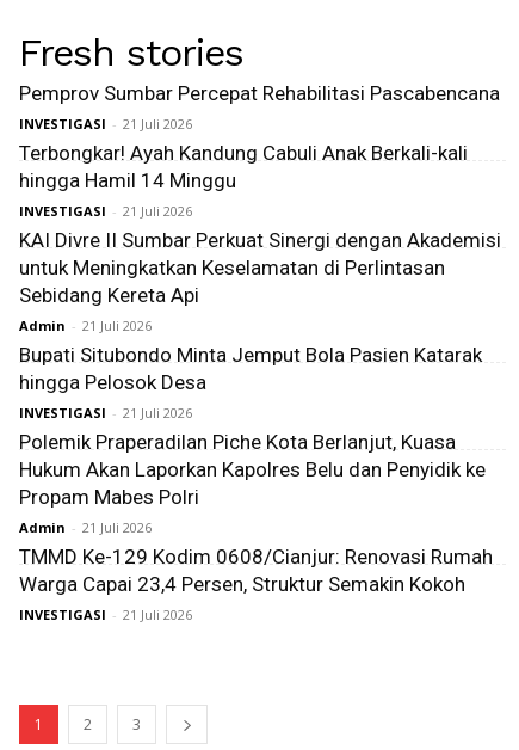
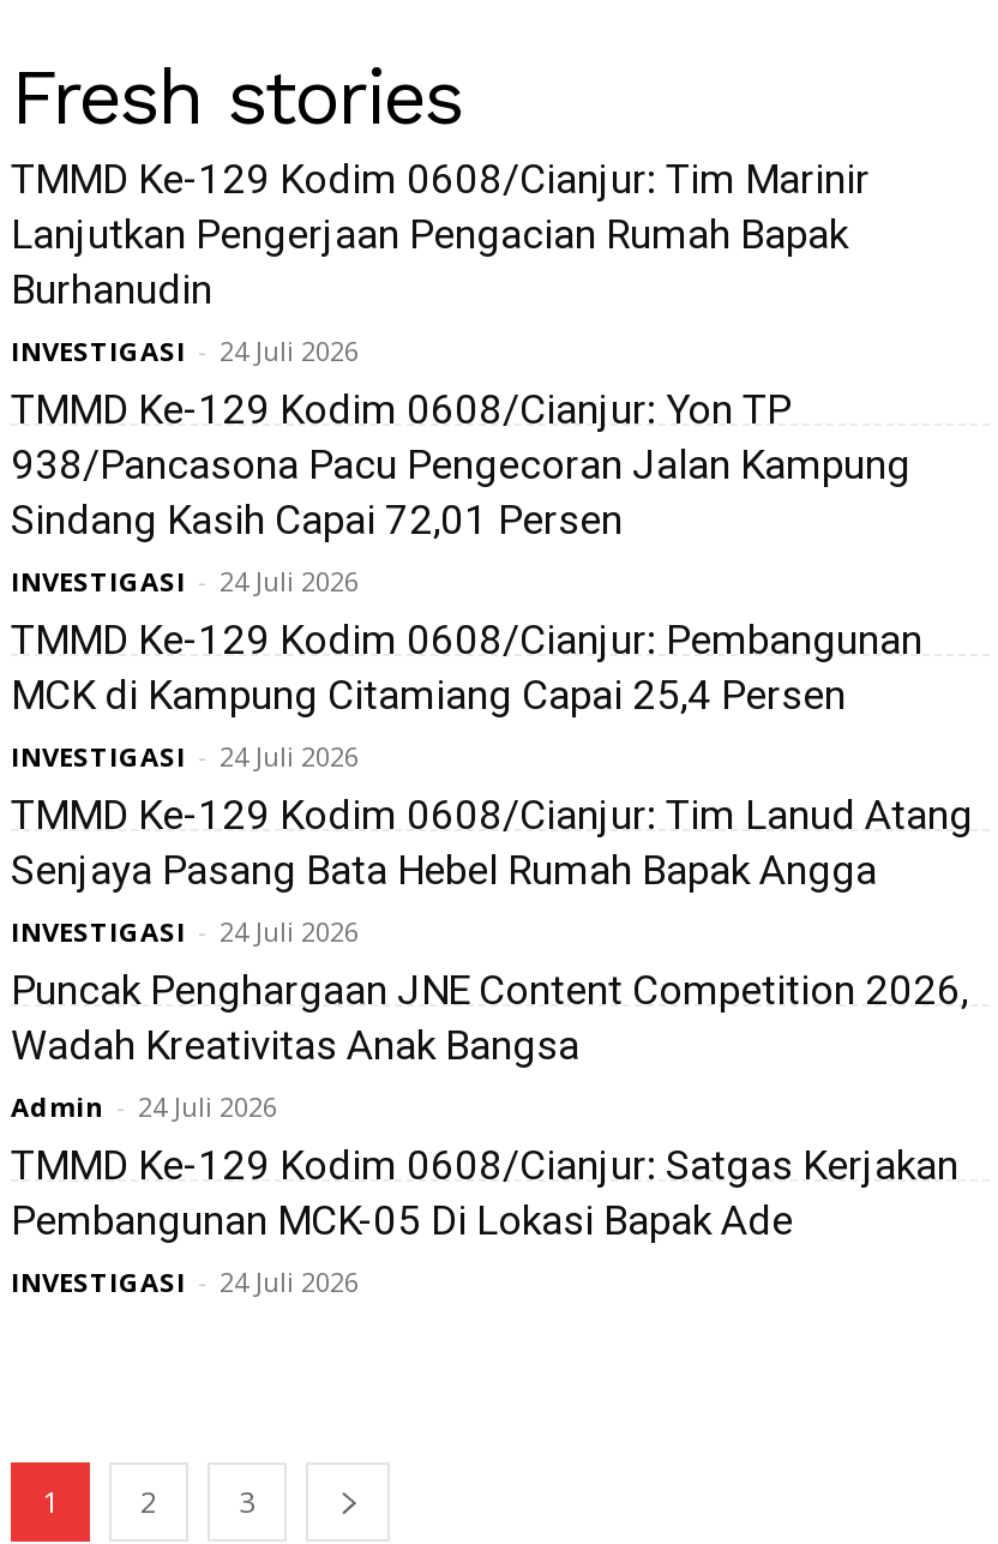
- Pemprov Sumbar Percepat Rehabilitasi Pascabencana
- INVESTIGASI - 21 Juli 2026
- Terbongkar! Ayah Kandung Cabuli Anak Berkali-kali
- hingga Hamil 14 Minggu
- INVESTIGASI - 21 Juli 2026
- KAI Divre II Sumbar Perkuat Sinergi dengan Akademisi
- untuk Meningkatkan Keselamatan di Perlintasan
- Sebidang Kereta Api
- Admin - 21 Juli 2026
- Bupati Situbondo Minta Jemput Bola Pasien Katarak
- hingga Pelosok Desa
- INVESTIGASI - 21 Juli 2026
- Polemik Praperadilan Piche Kota Berlanjut, Kuasa
- Hukum Akan Laporkan Kapolres Belu dan Penyidik ke
- Propam Mabes Polri
- Admin - 21 Juli 2026
- TMMD Ke-129 Kodim 0608/Cianjur: Renovasi Rumah
- Warga Capai 23,4 Persen, Struktur Semakin Kokoh
- INVESTIGASI - 21 Juli 2026
+ TMMD Ke-129 Kodim 0608/Cianjur: Tim Marinir
+ Lanjutkan Pengerjaan Pengacian Rumah Bapak
+ Burhanudin
+ INVESTIGASI - 24 Juli 2026
+ TMMD Ke-129 Kodim 0608/Cianjur: Yon TP
+ 938/Pancasona Pacu Pengecoran Jalan Kampung
+ Sindang Kasih Capai 72,01 Persen
+ INVESTIGASI - 24 Juli 2026
+ TMMD Ke-129 Kodim 0608/Cianjur: Pembangunan
+ MCK di Kampung Citamiang Capai 25,4 Persen
+ INVESTIGASI - 24 Juli 2026
+ TMMD Ke-129 Kodim 0608/Cianjur: Tim Lanud Atang
+ Senjaya Pasang Bata Hebel Rumah Bapak Angga
+ INVESTIGASI - 24 Juli 2026
+ Puncak Penghargaan JNE Content Competition 2026,
+ Wadah Kreativitas Anak Bangsa
+ Admin - 24 Juli 2026
+ TMMD Ke-129 Kodim 0608/Cianjur: Satgas Kerjakan
+ Pembangunan MCK-05 Di Lokasi Bapak Ade
+ INVESTIGASI - 24 Juli 2026
